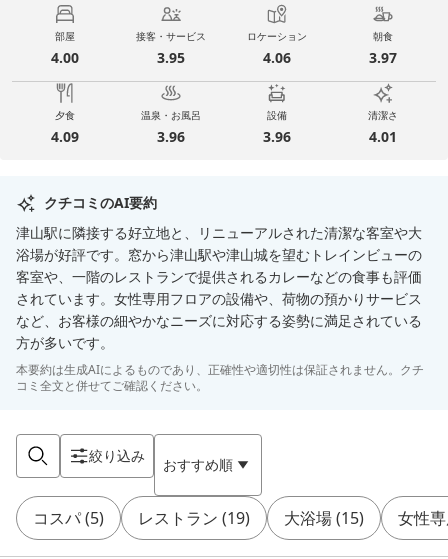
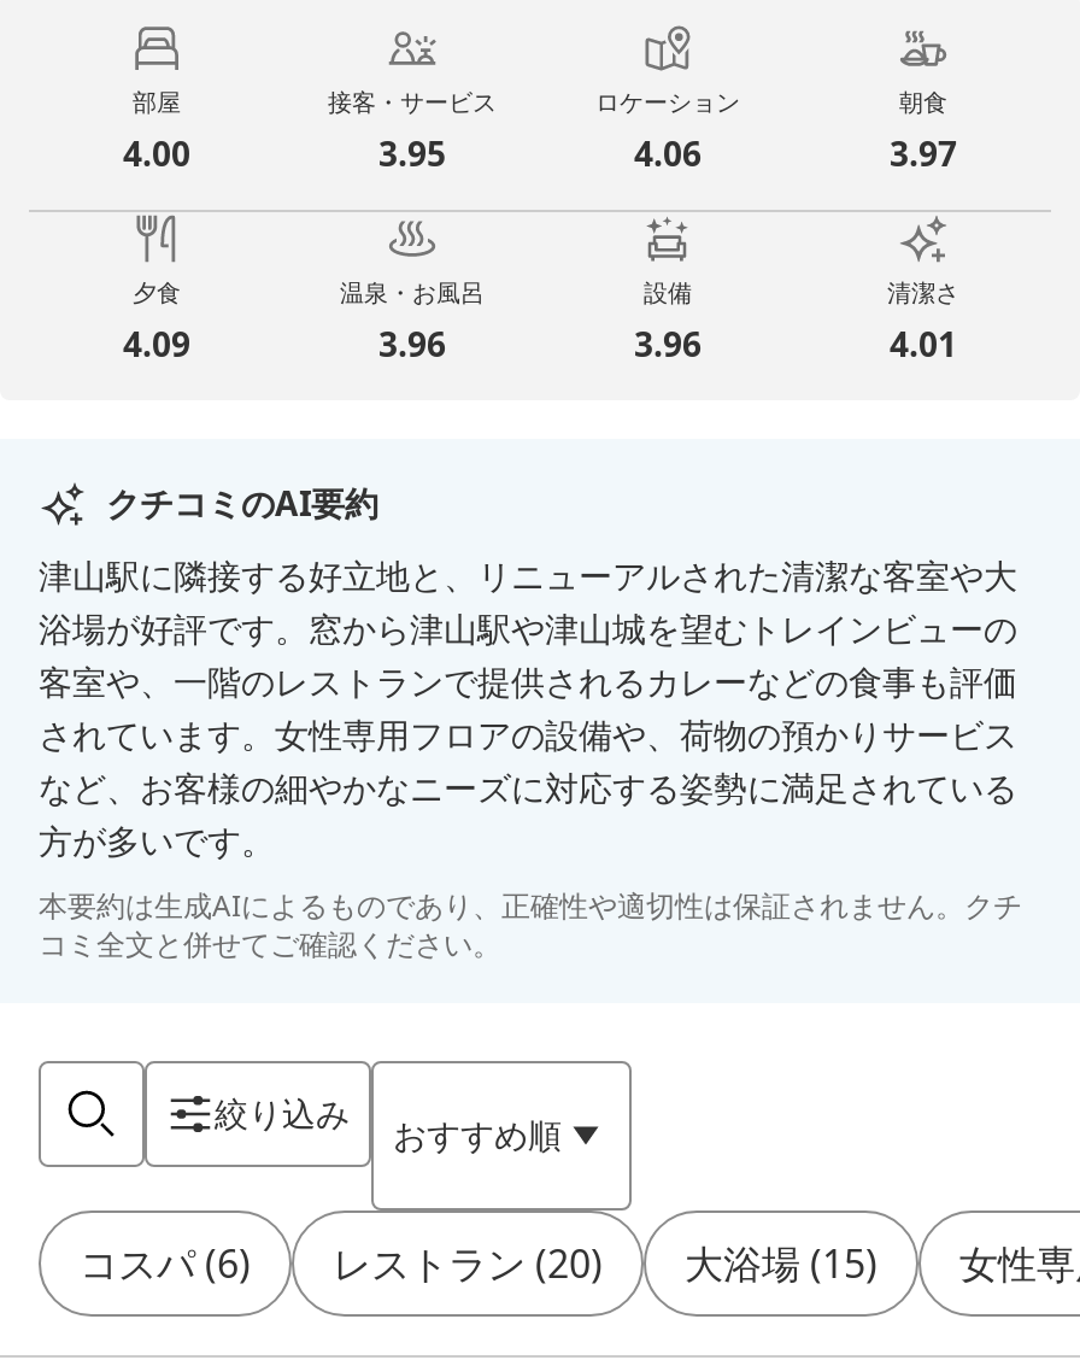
- コスパ (5)
+ コスパ (6)

- レストラン (19)
+ レストラン (20)
